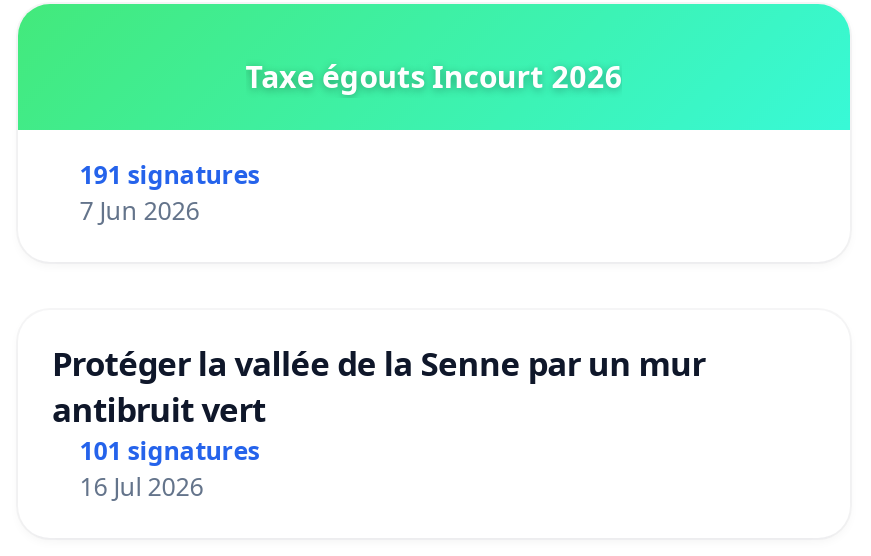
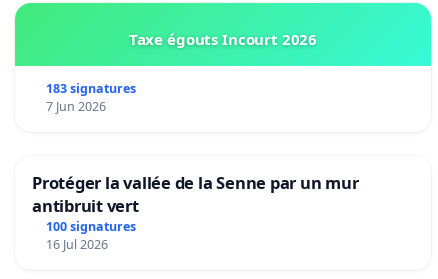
- 191 signatures
+ 183 signatures

- 101 signatures
+ 100 signatures
